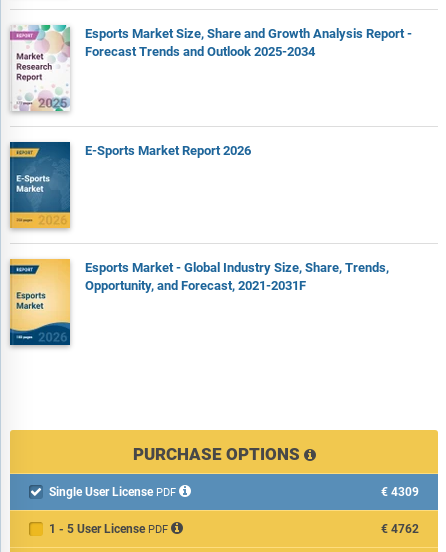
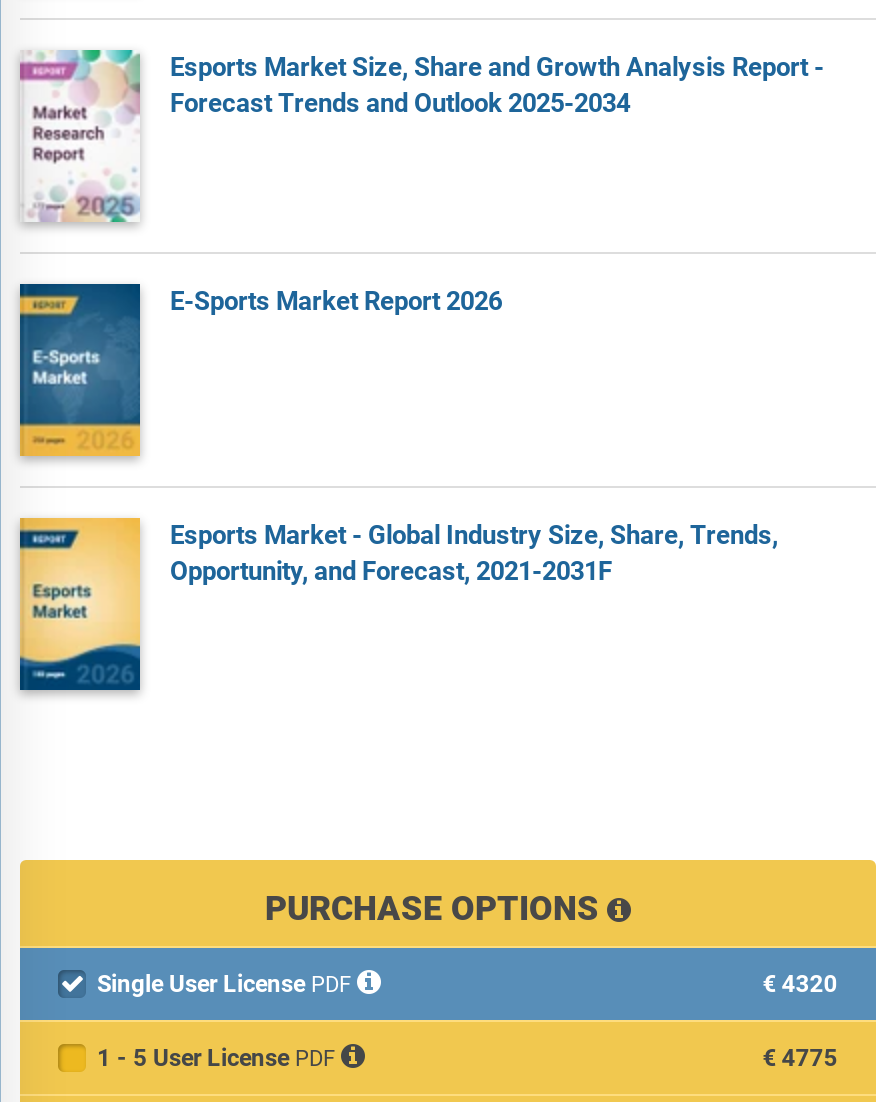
- €4309
+ €4320

- €4762
+ €4775
